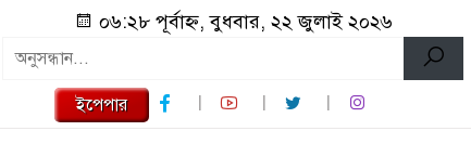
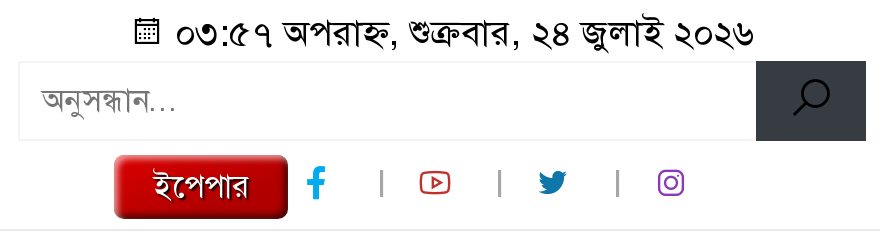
- ০৬:২৮ পূর্বাহ্ন, বুধবার, ২২ জুলাই ২০২৬
+ ০৩:৫৭ অপরাহ্ন, শুক্রবার, ২৪ জুলাই ২০২৬
